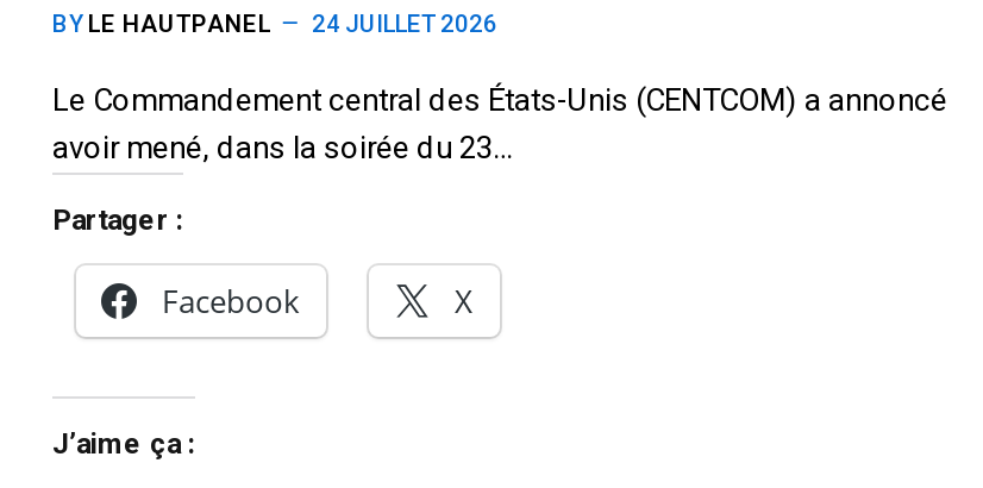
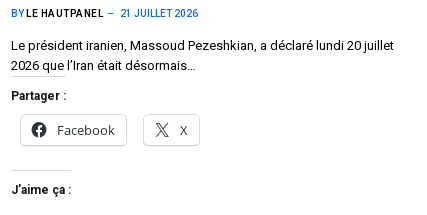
- BY LE HAUTPANEL 24 JUILLET 2026
+ BY LE HAUTPANEL 21 JUILLET 2026

- Le Commandement central des États-Unis (CENTCOM) a annoncé
- avoir mené, dans la soirée du 23…
+ Le président iranien, Massoud Pezeshkian, a déclaré lundi 20 juillet
+ 2026 que l’Iran était désormais…
